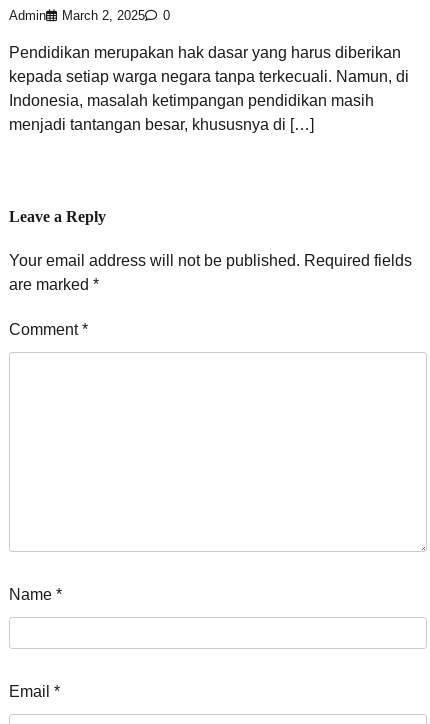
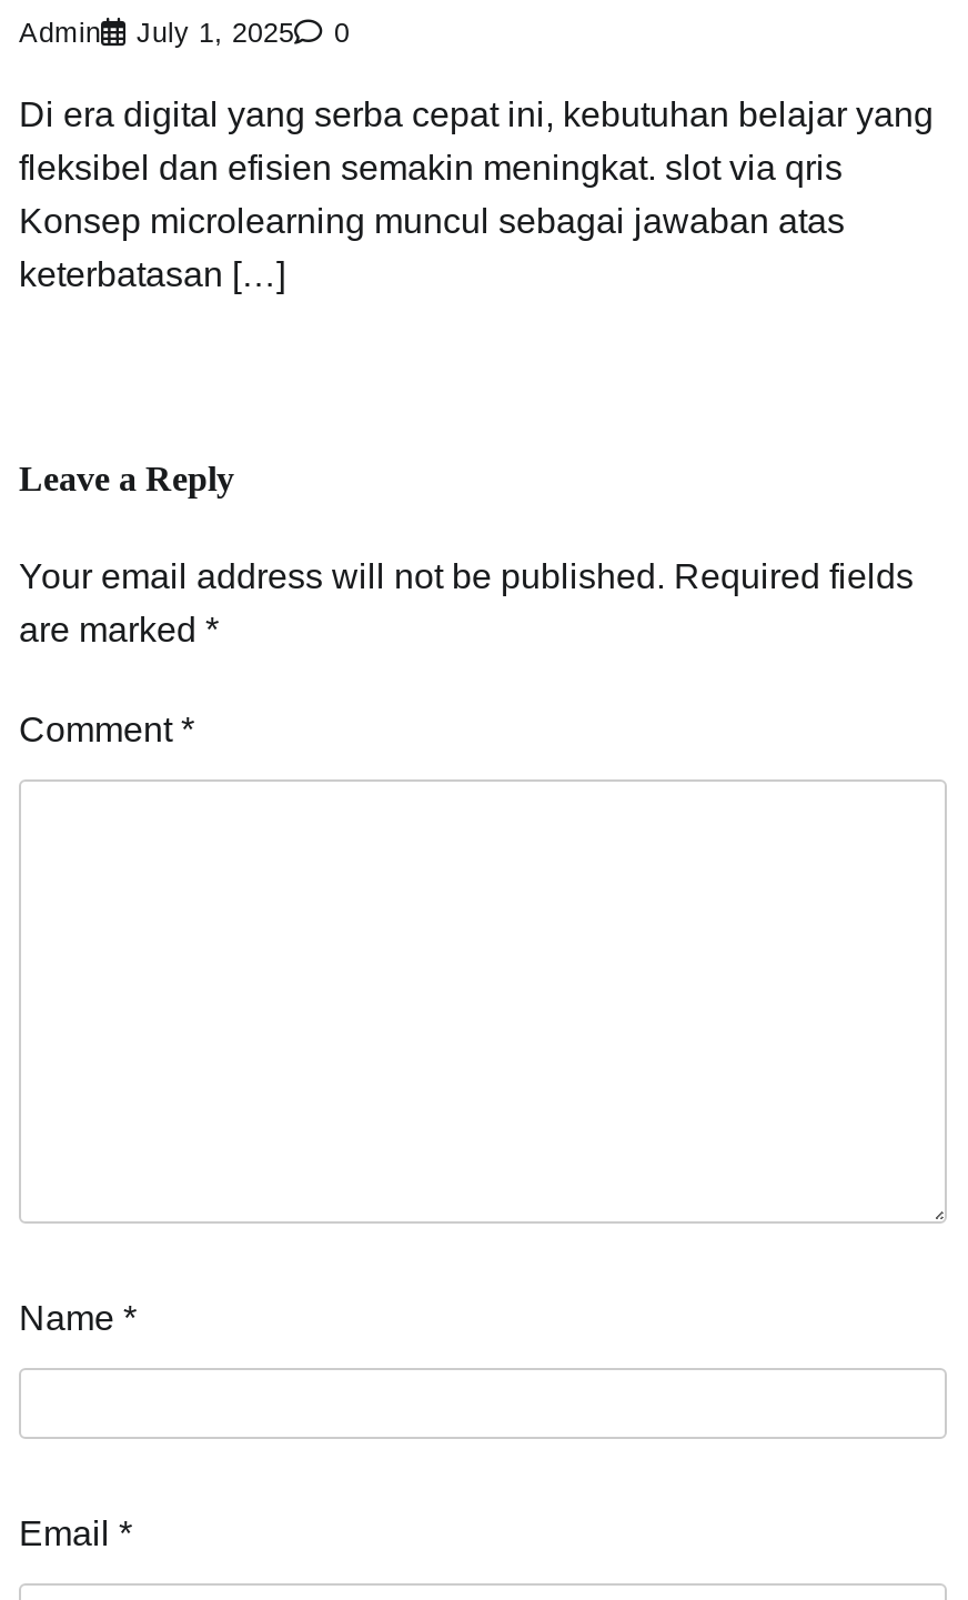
- Admin March 2, 2025 0
+ Admin July 1, 2025 0

- Pendidikan merupakan hak dasar yang harus diberikan
- kepada setiap warga negara tanpa terkecuali. Namun, di
- Indonesia, masalah ketimpangan pendidikan masih
- menjadi tantangan besar, khususnya di […]
+ Di era digital yang serba cepat ini, kebutuhan belajar yang
+ fleksibel dan efisien semakin meningkat. slot via qris
+ Konsep microlearning muncul sebagai jawaban atas
+ keterbatasan […]
